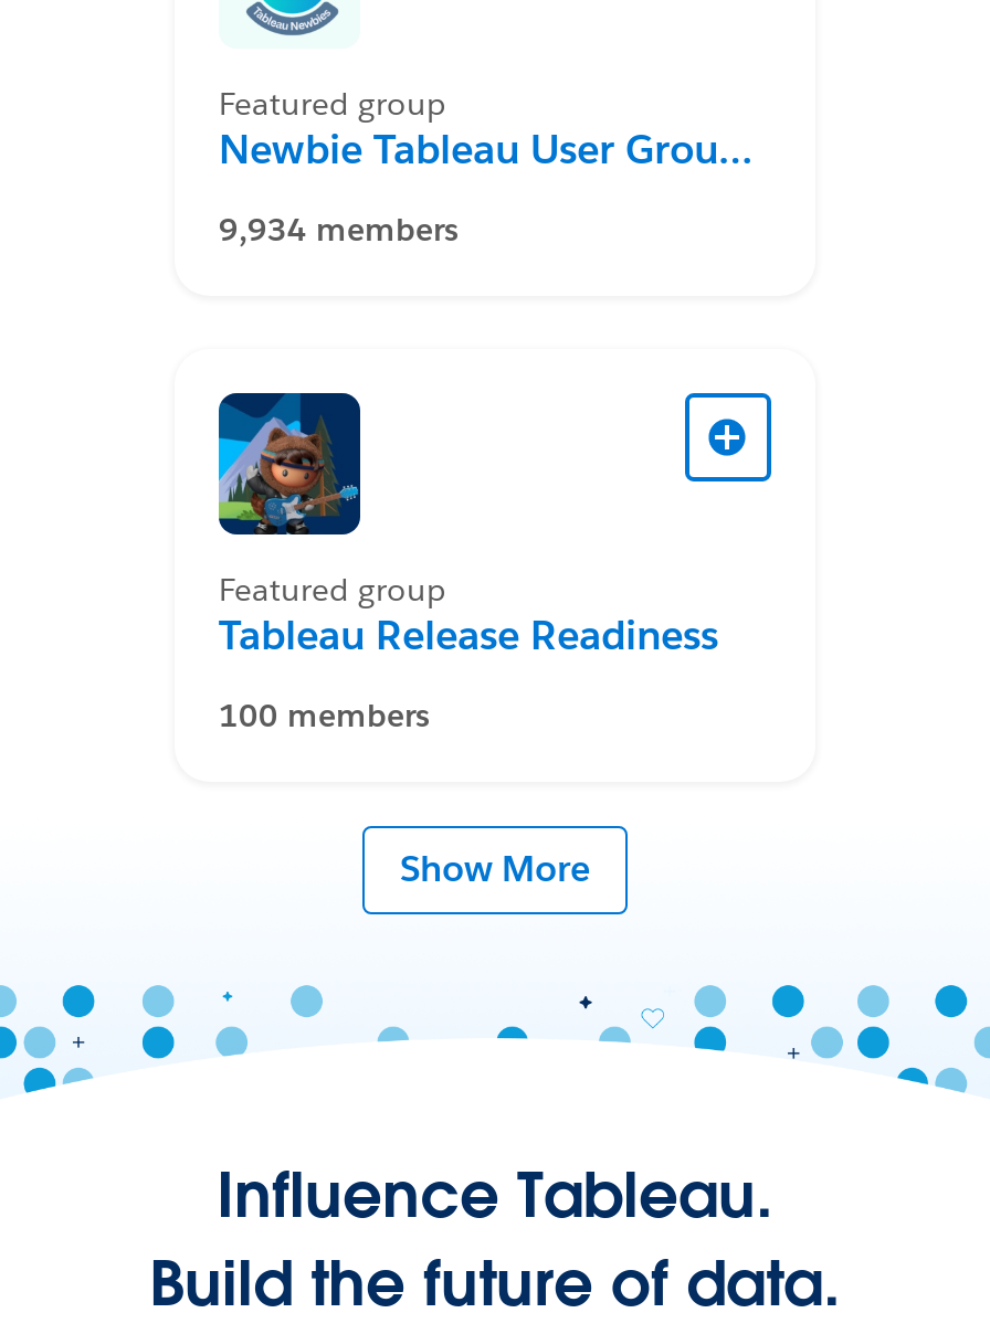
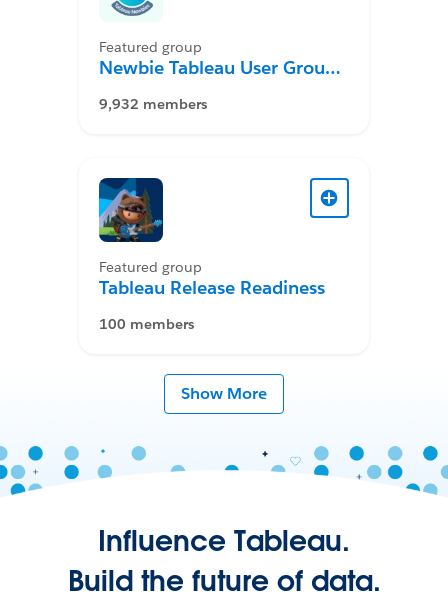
- 9,934 members
+ 9,932 members
